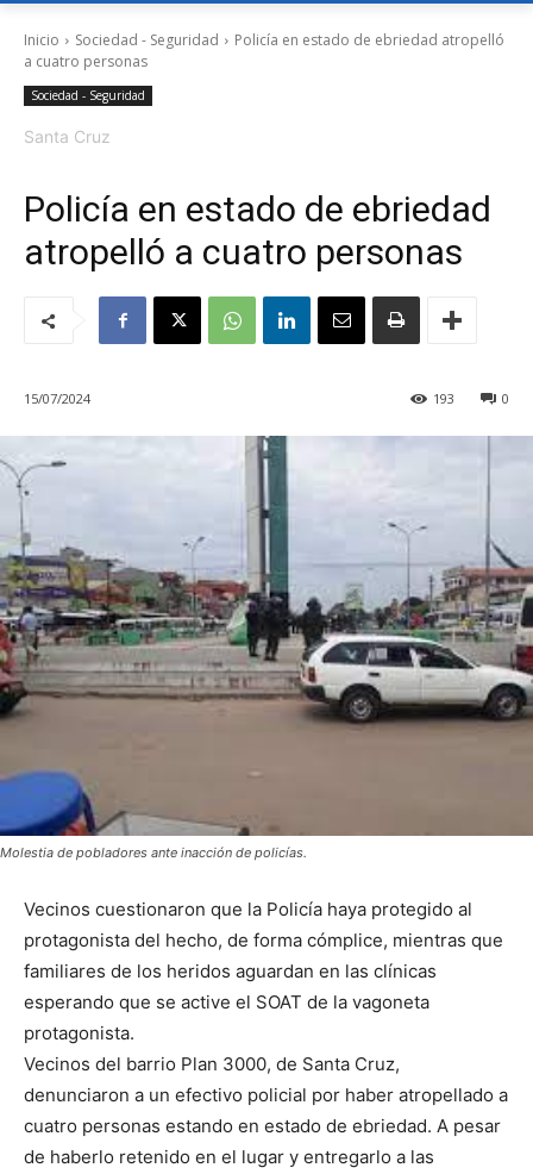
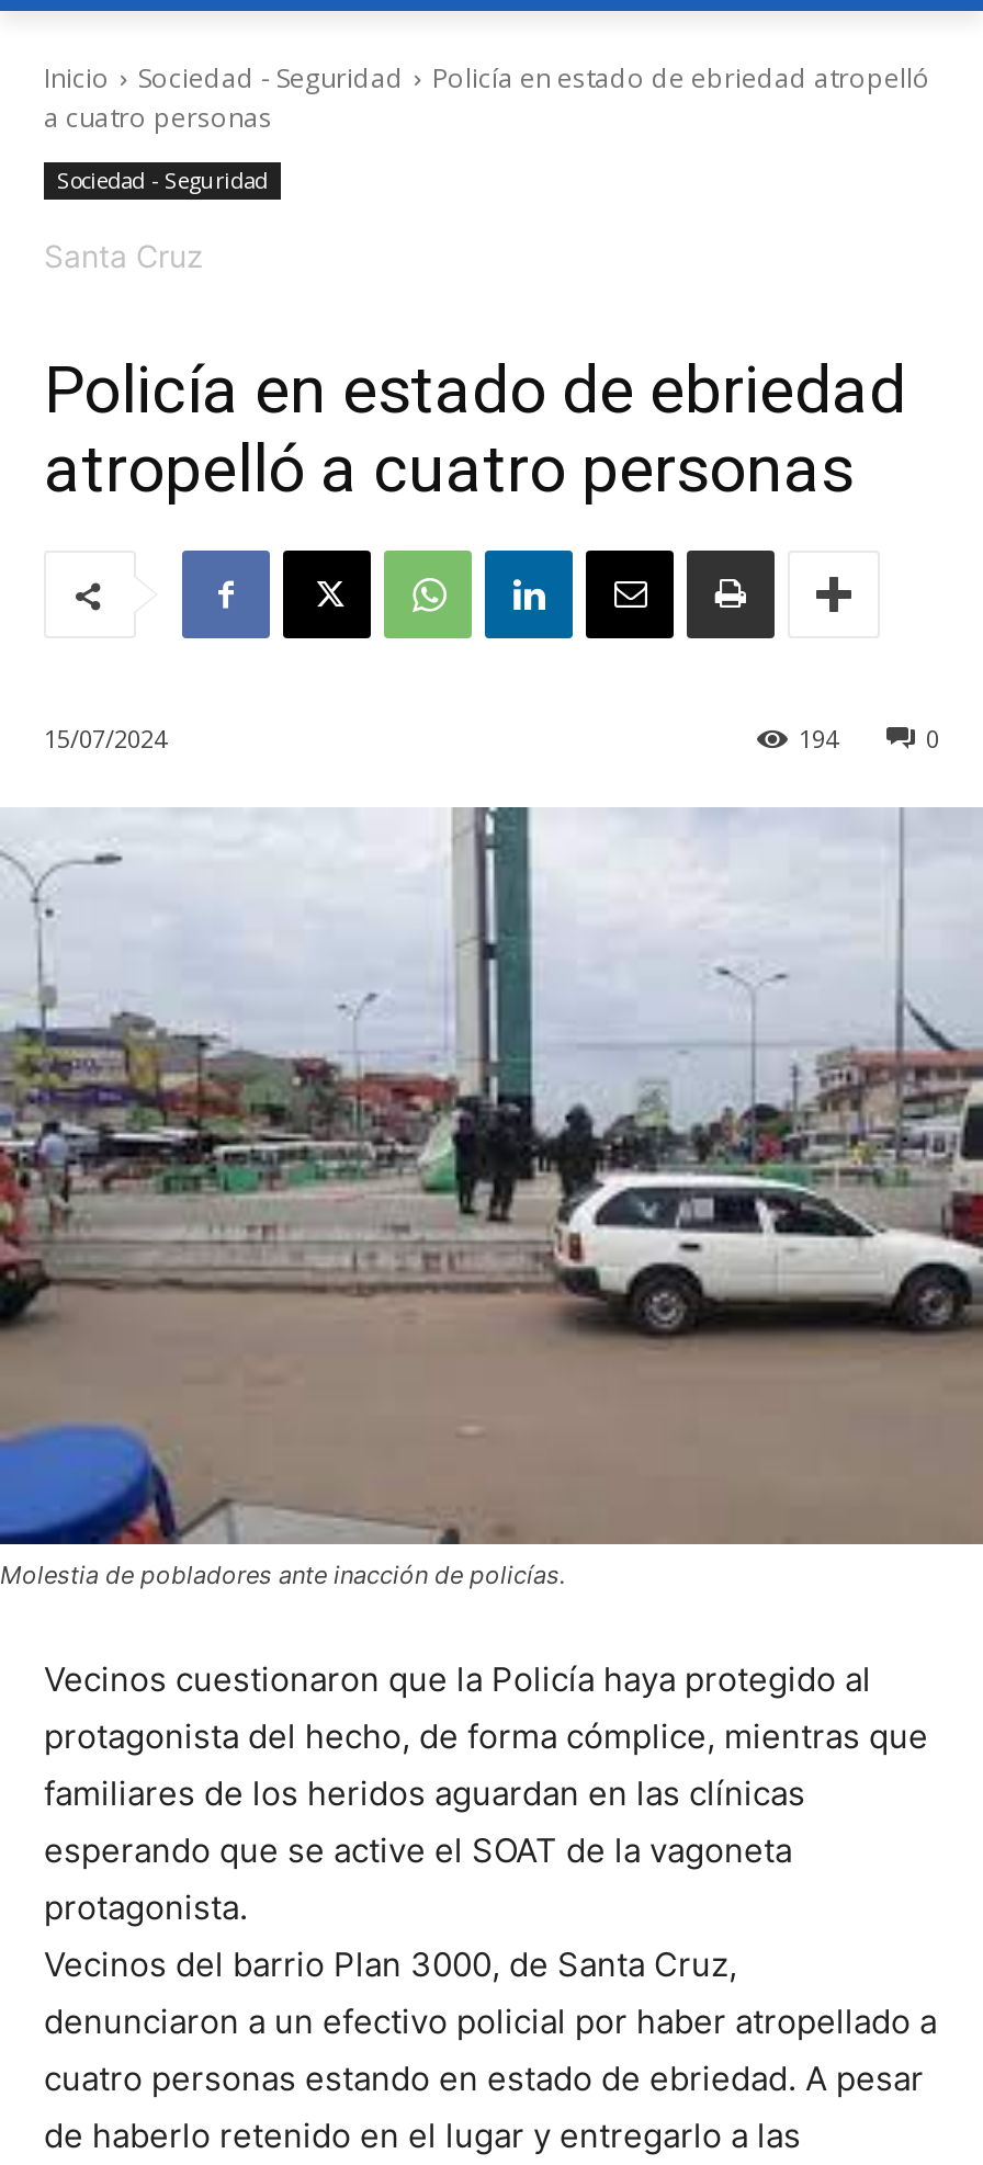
- 193
+ 194
